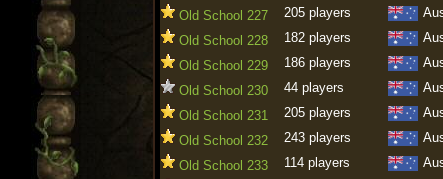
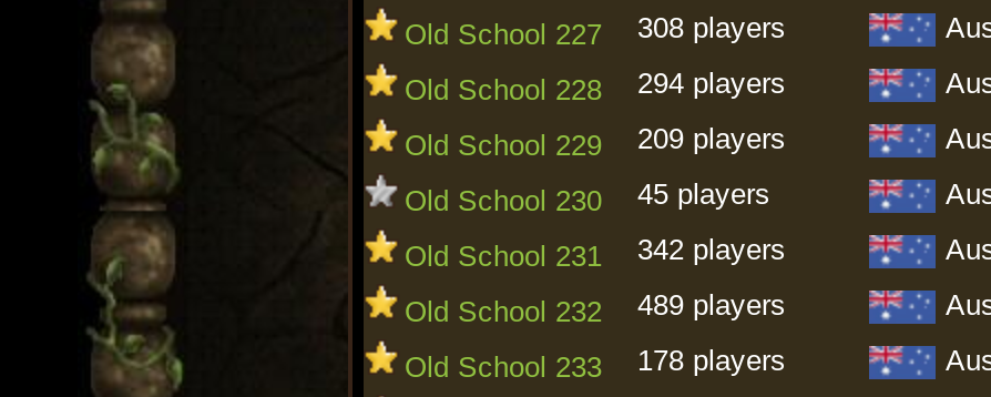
- Old School 227 205 players
+ Old School 227 308 players

- Old School 228 182 players
+ Old School 228 294 players

- Old School 229 186 players
+ Old School 229 209 players

- Old School 230 44 players
+ Old School 230 45 players

- Old School 231 205 players
+ Old School 231 342 players

- Old School 232 243 players
+ Old School 232 489 players

- Old School 233 114 players
+ Old School 233 178 players
